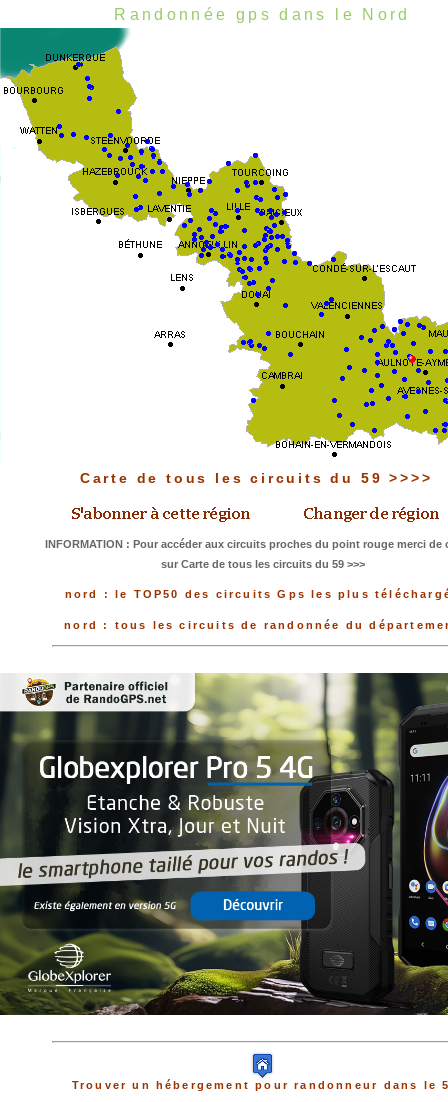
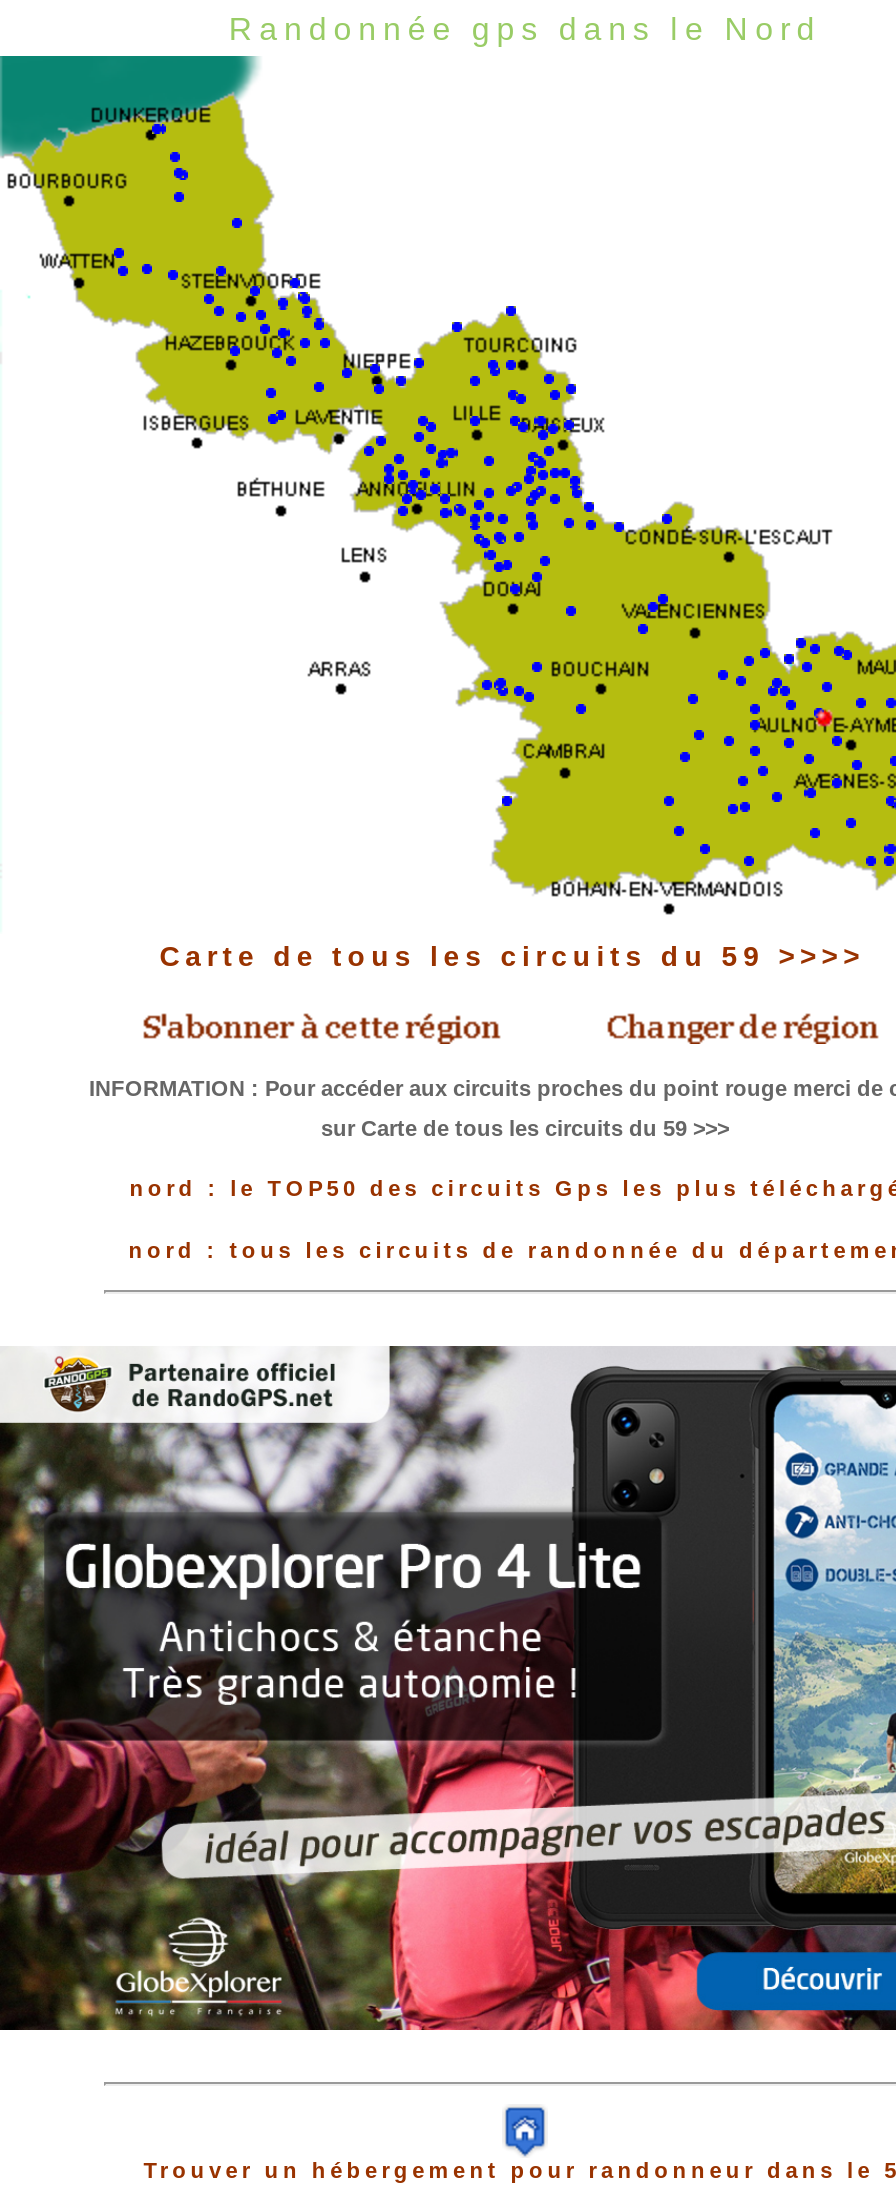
- [image]
+ [image]
